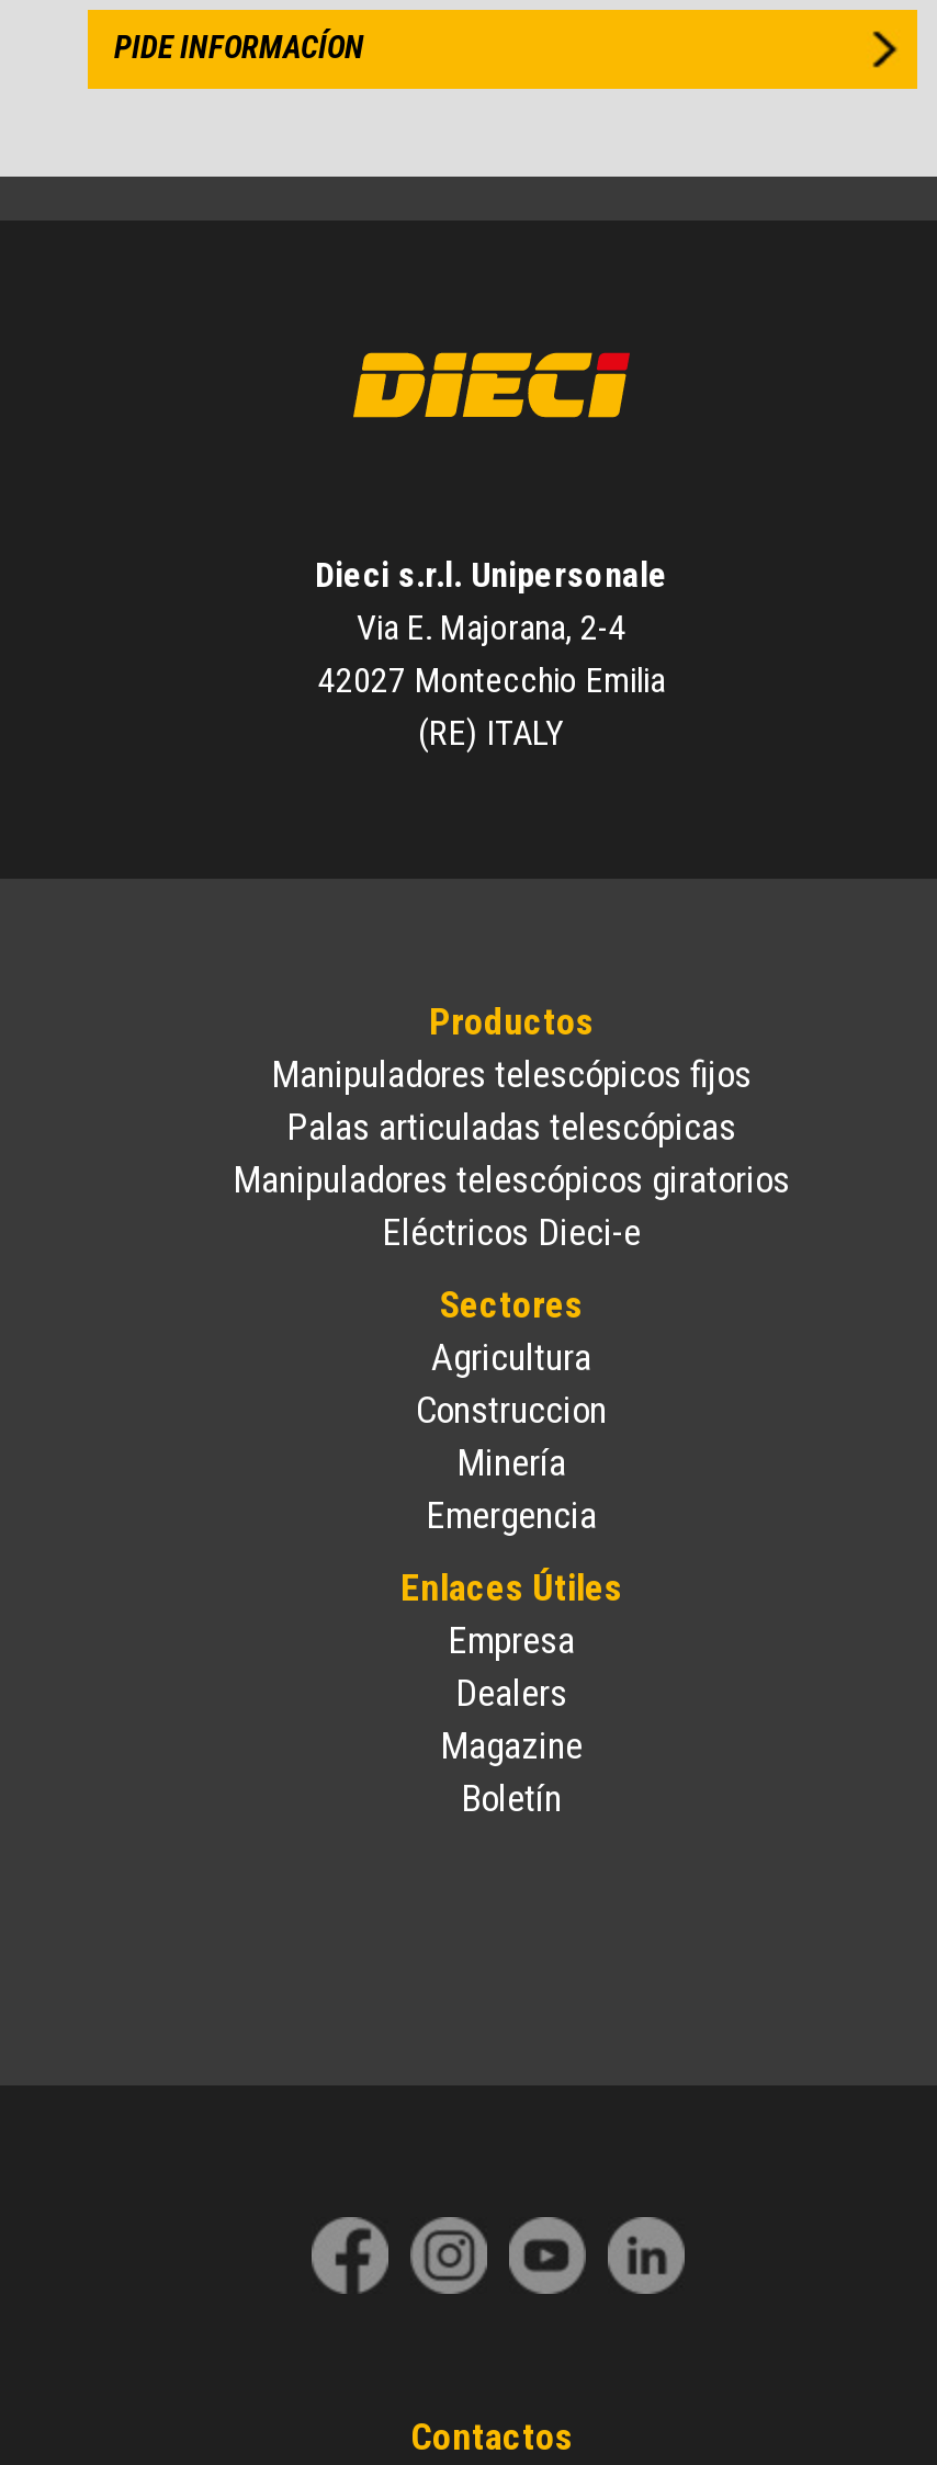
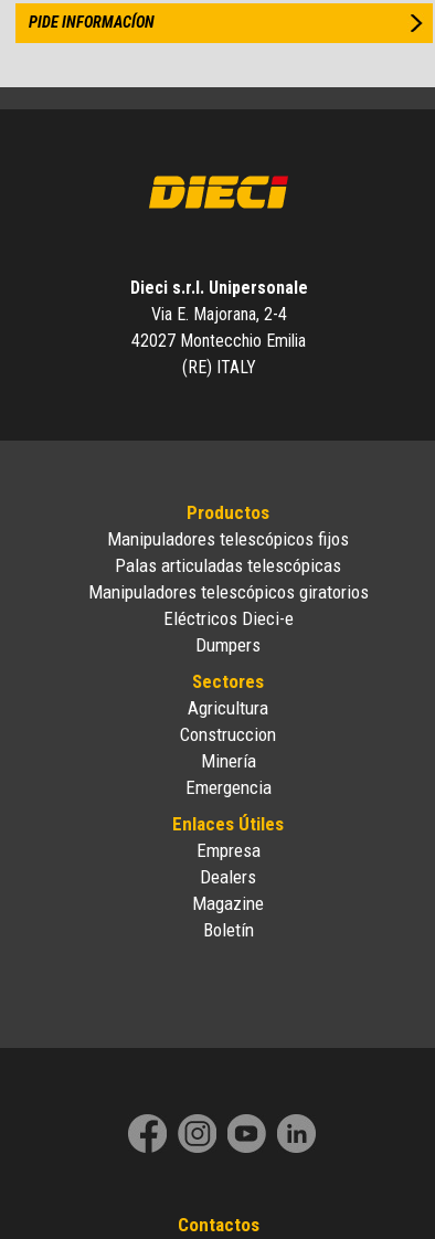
+ Dumpers

moved down: Sectores | Agricultura | Construccion | ... | Magazine | Boletín
